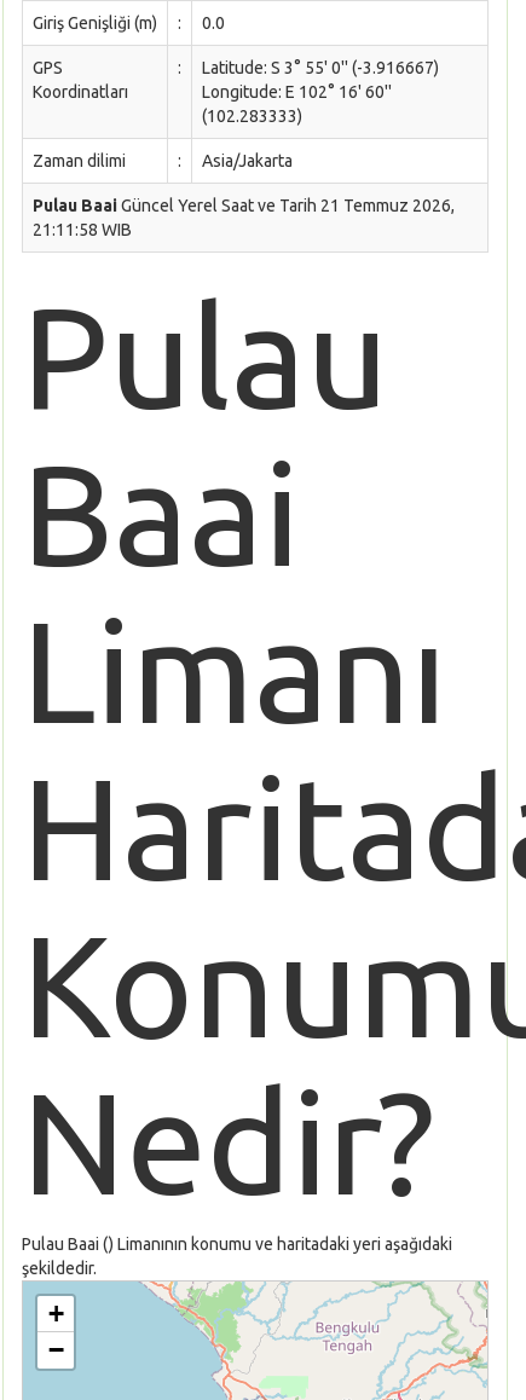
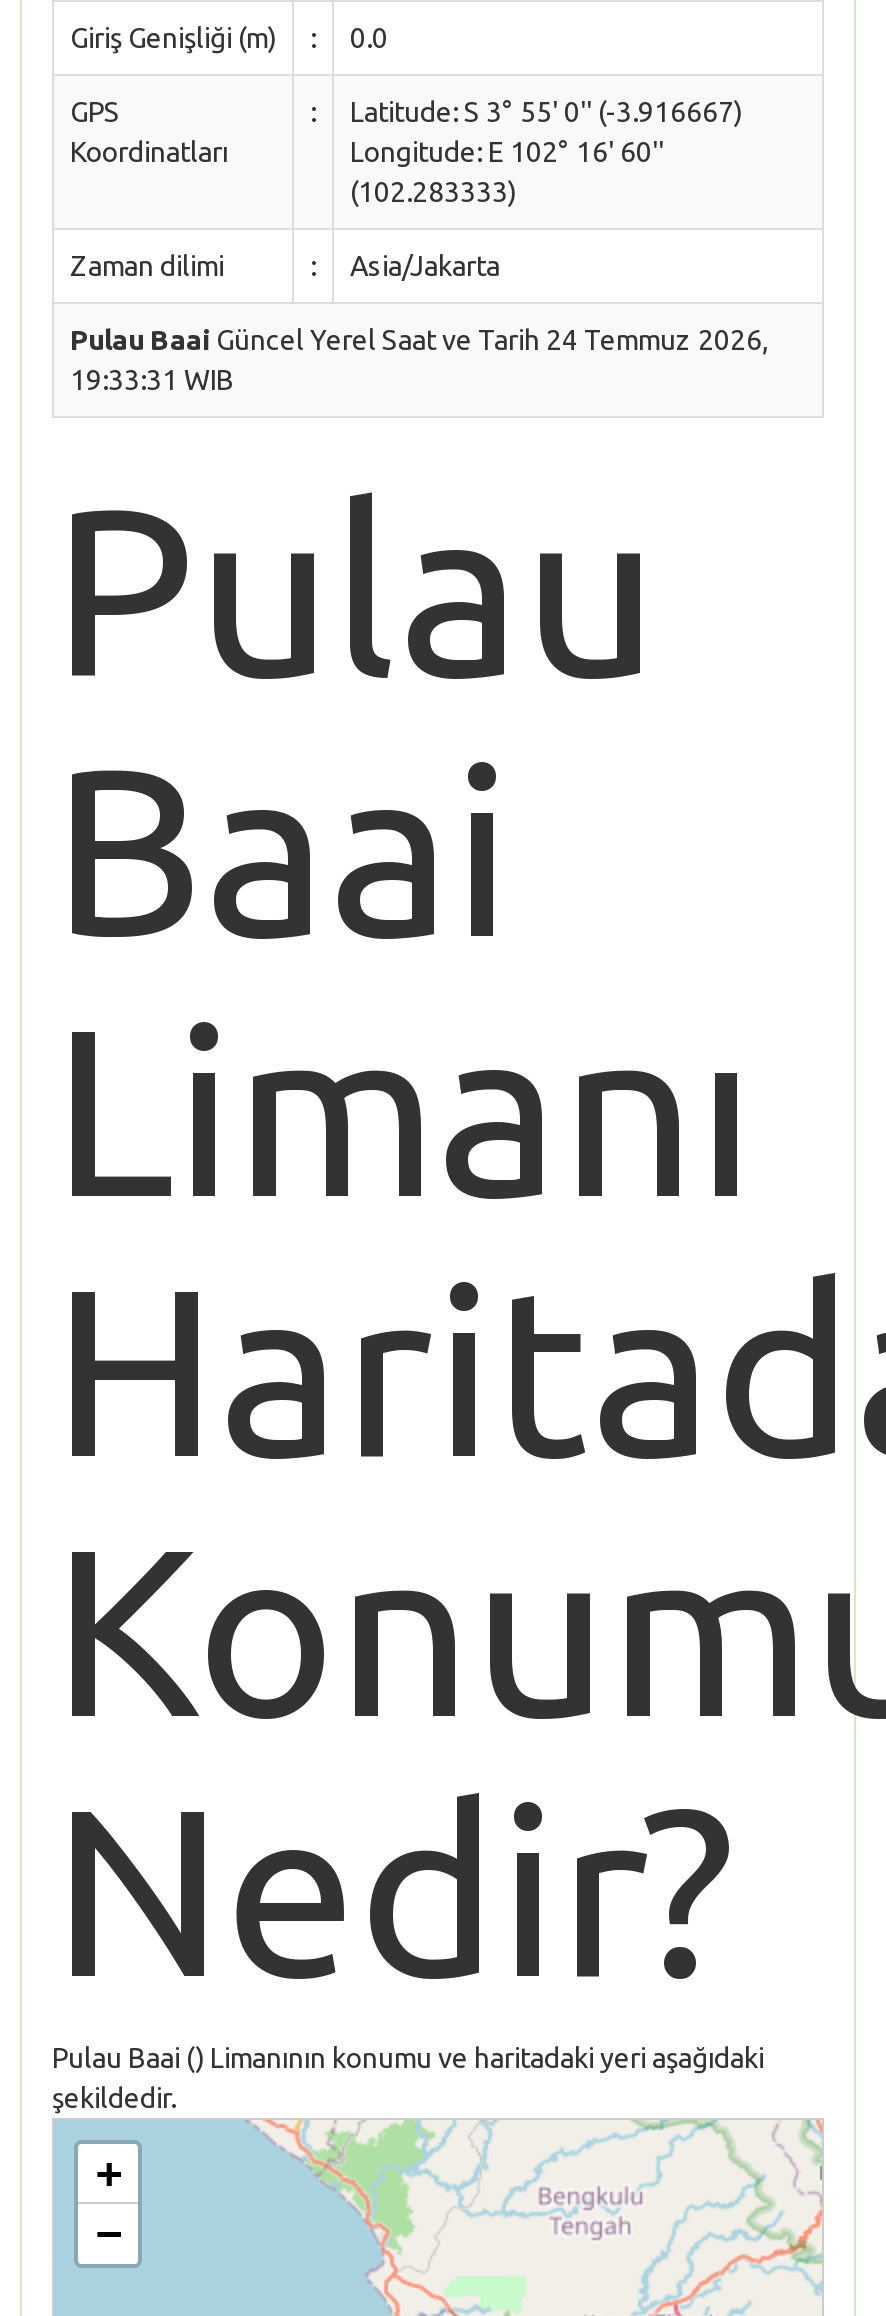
- Pulau Baai Güncel Yerel Saat ve Tarih 21 Temmuz 2026,
+ Pulau Baai Güncel Yerel Saat ve Tarih 24 Temmuz 2026,

- 21:11:58 WIB
+ 19:33:31 WIB
